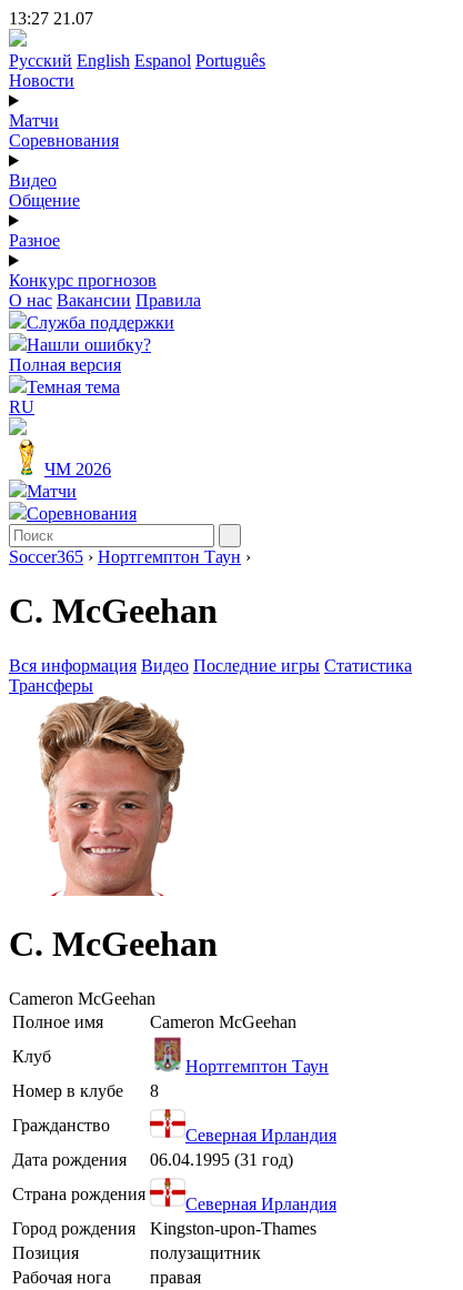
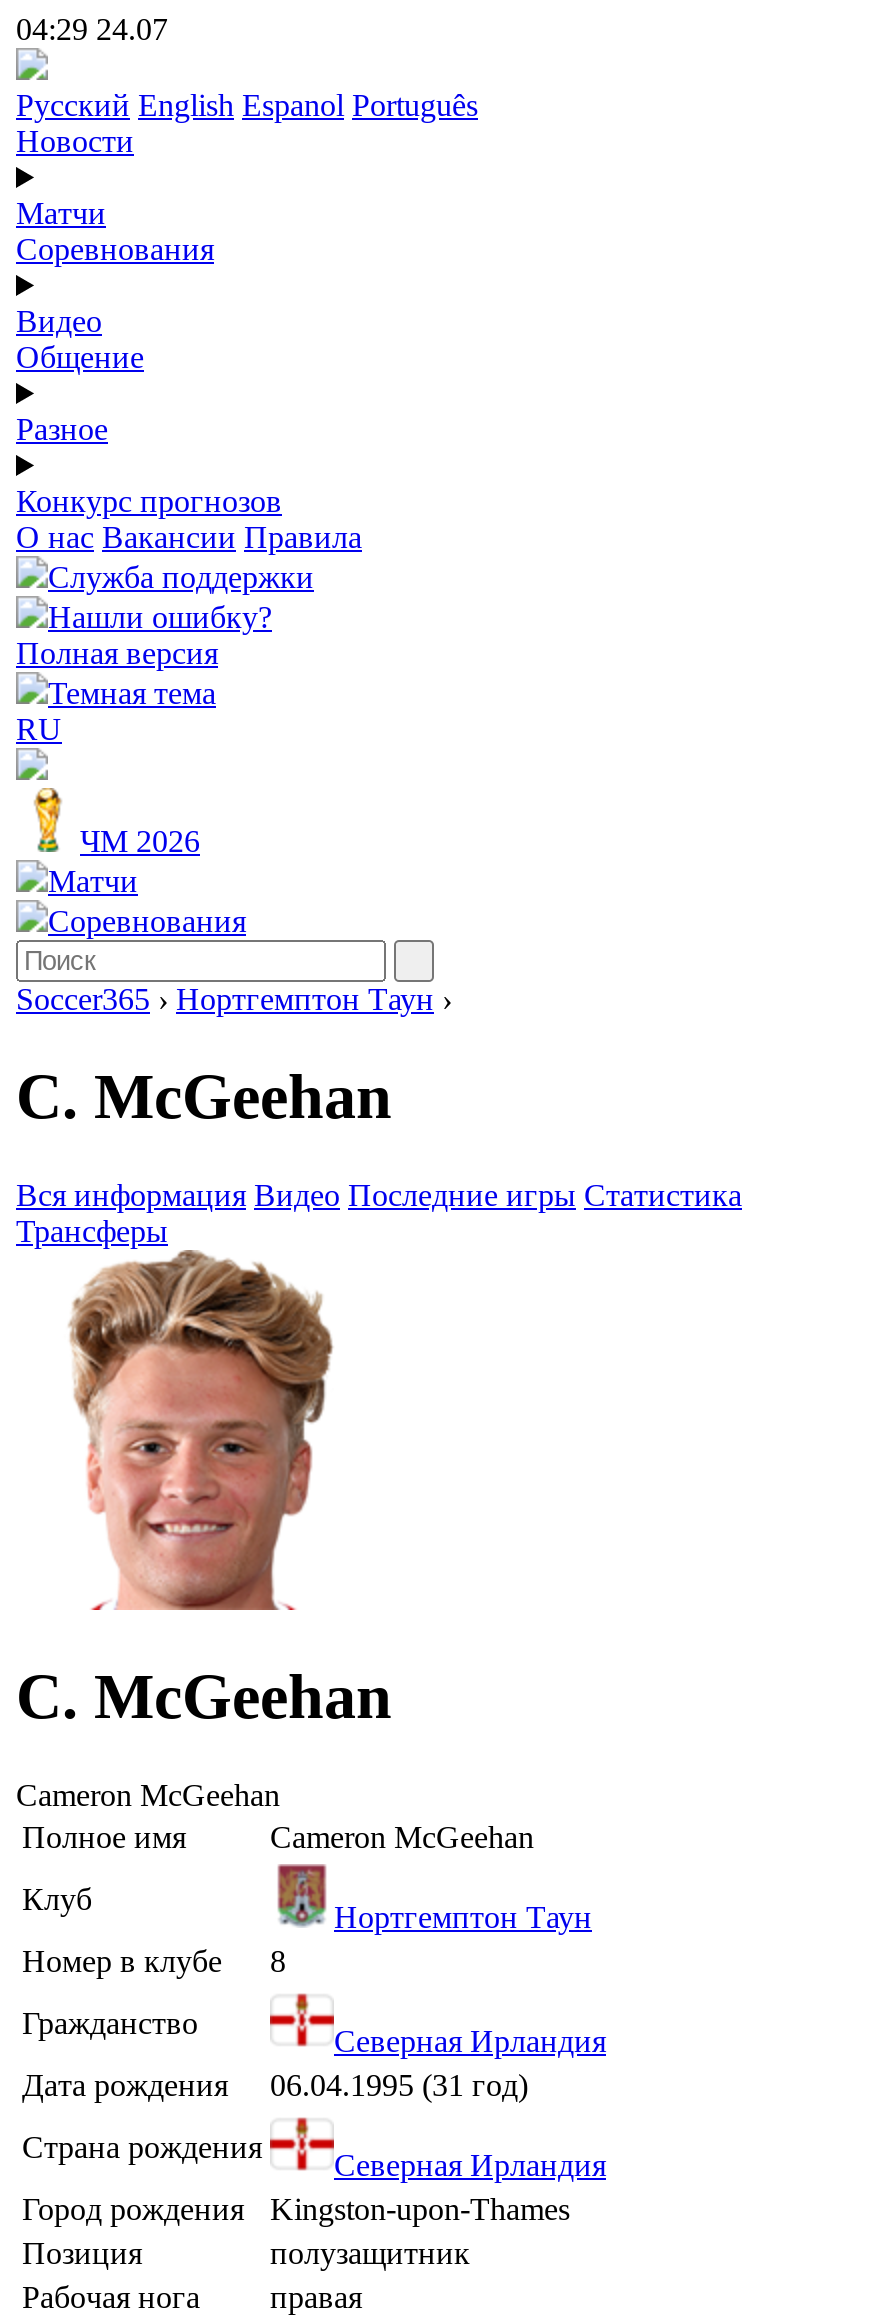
- 13:27 21.07
+ 04:29 24.07
